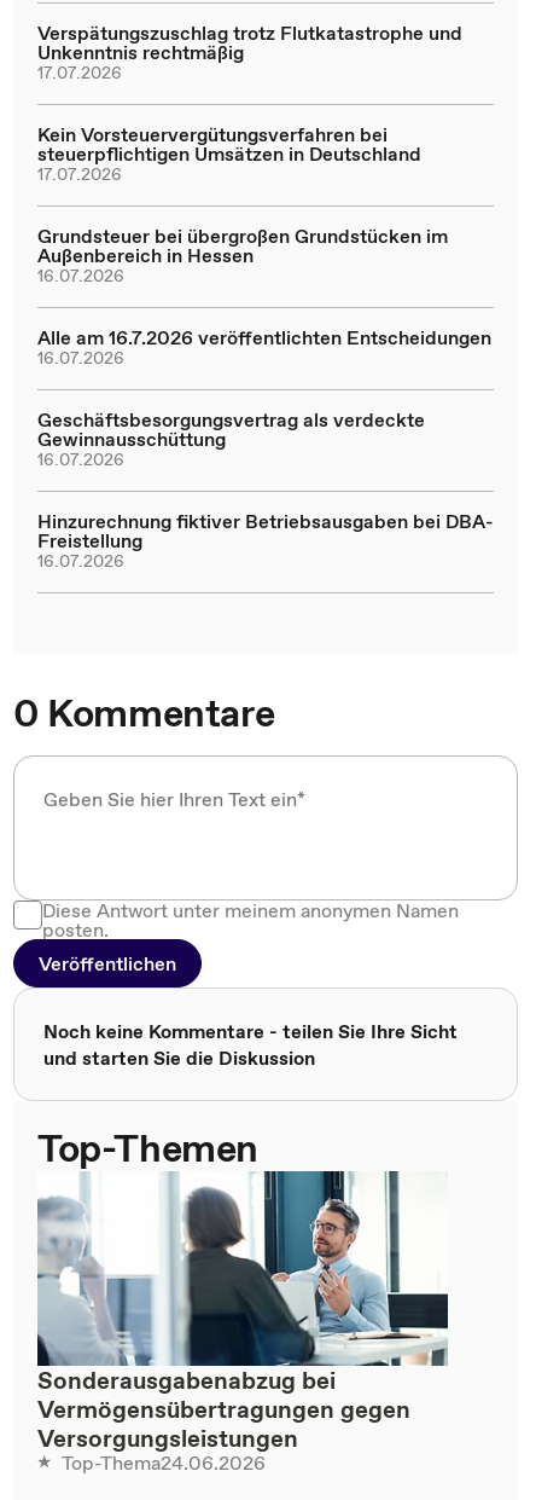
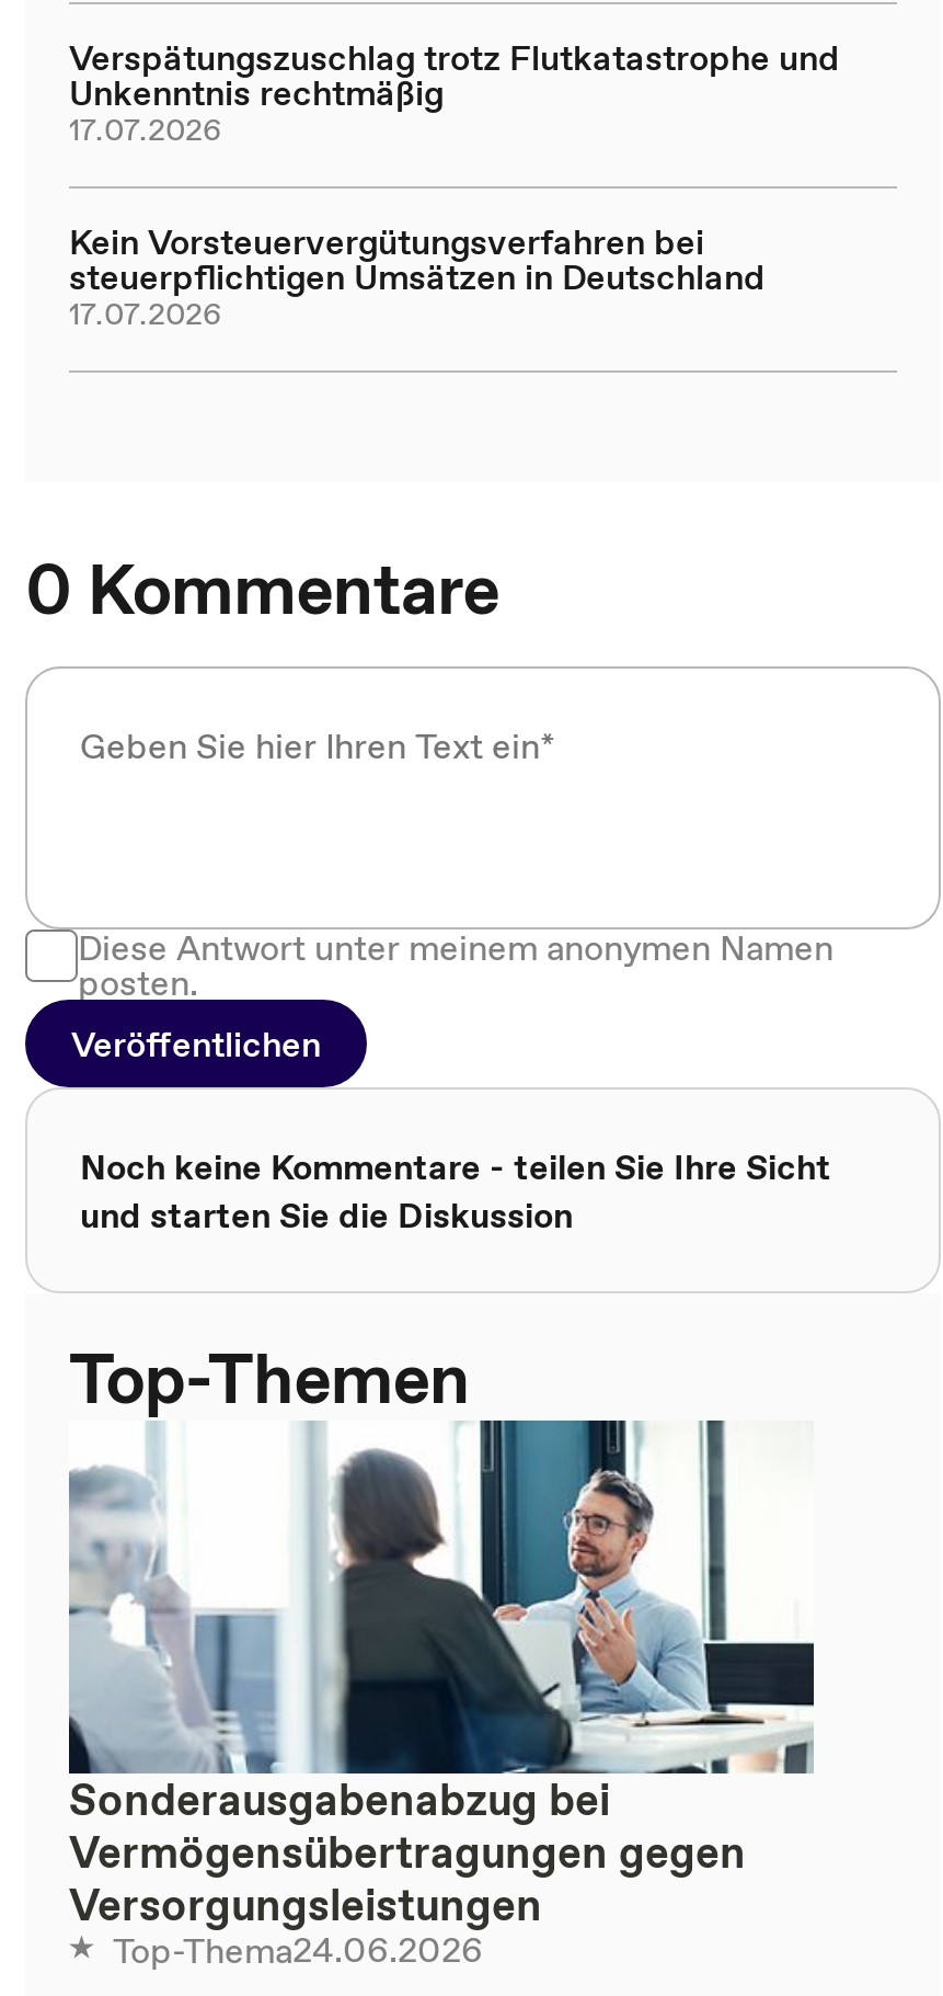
- Grundsteuer bei übergroßen Grundstücken im
- Außenbereich in Hessen
- 16.07.2026
- Alle am 16.7.2026 veröffentlichten Entscheidungen
- 16.07.2026
- Geschäftsbesorgungsvertrag als verdeckte
- Gewinnausschüttung
- 16.07.2026
- Hinzurechnung fiktiver Betriebsausgaben bei DBA-
- Freistellung
- 16.07.2026
